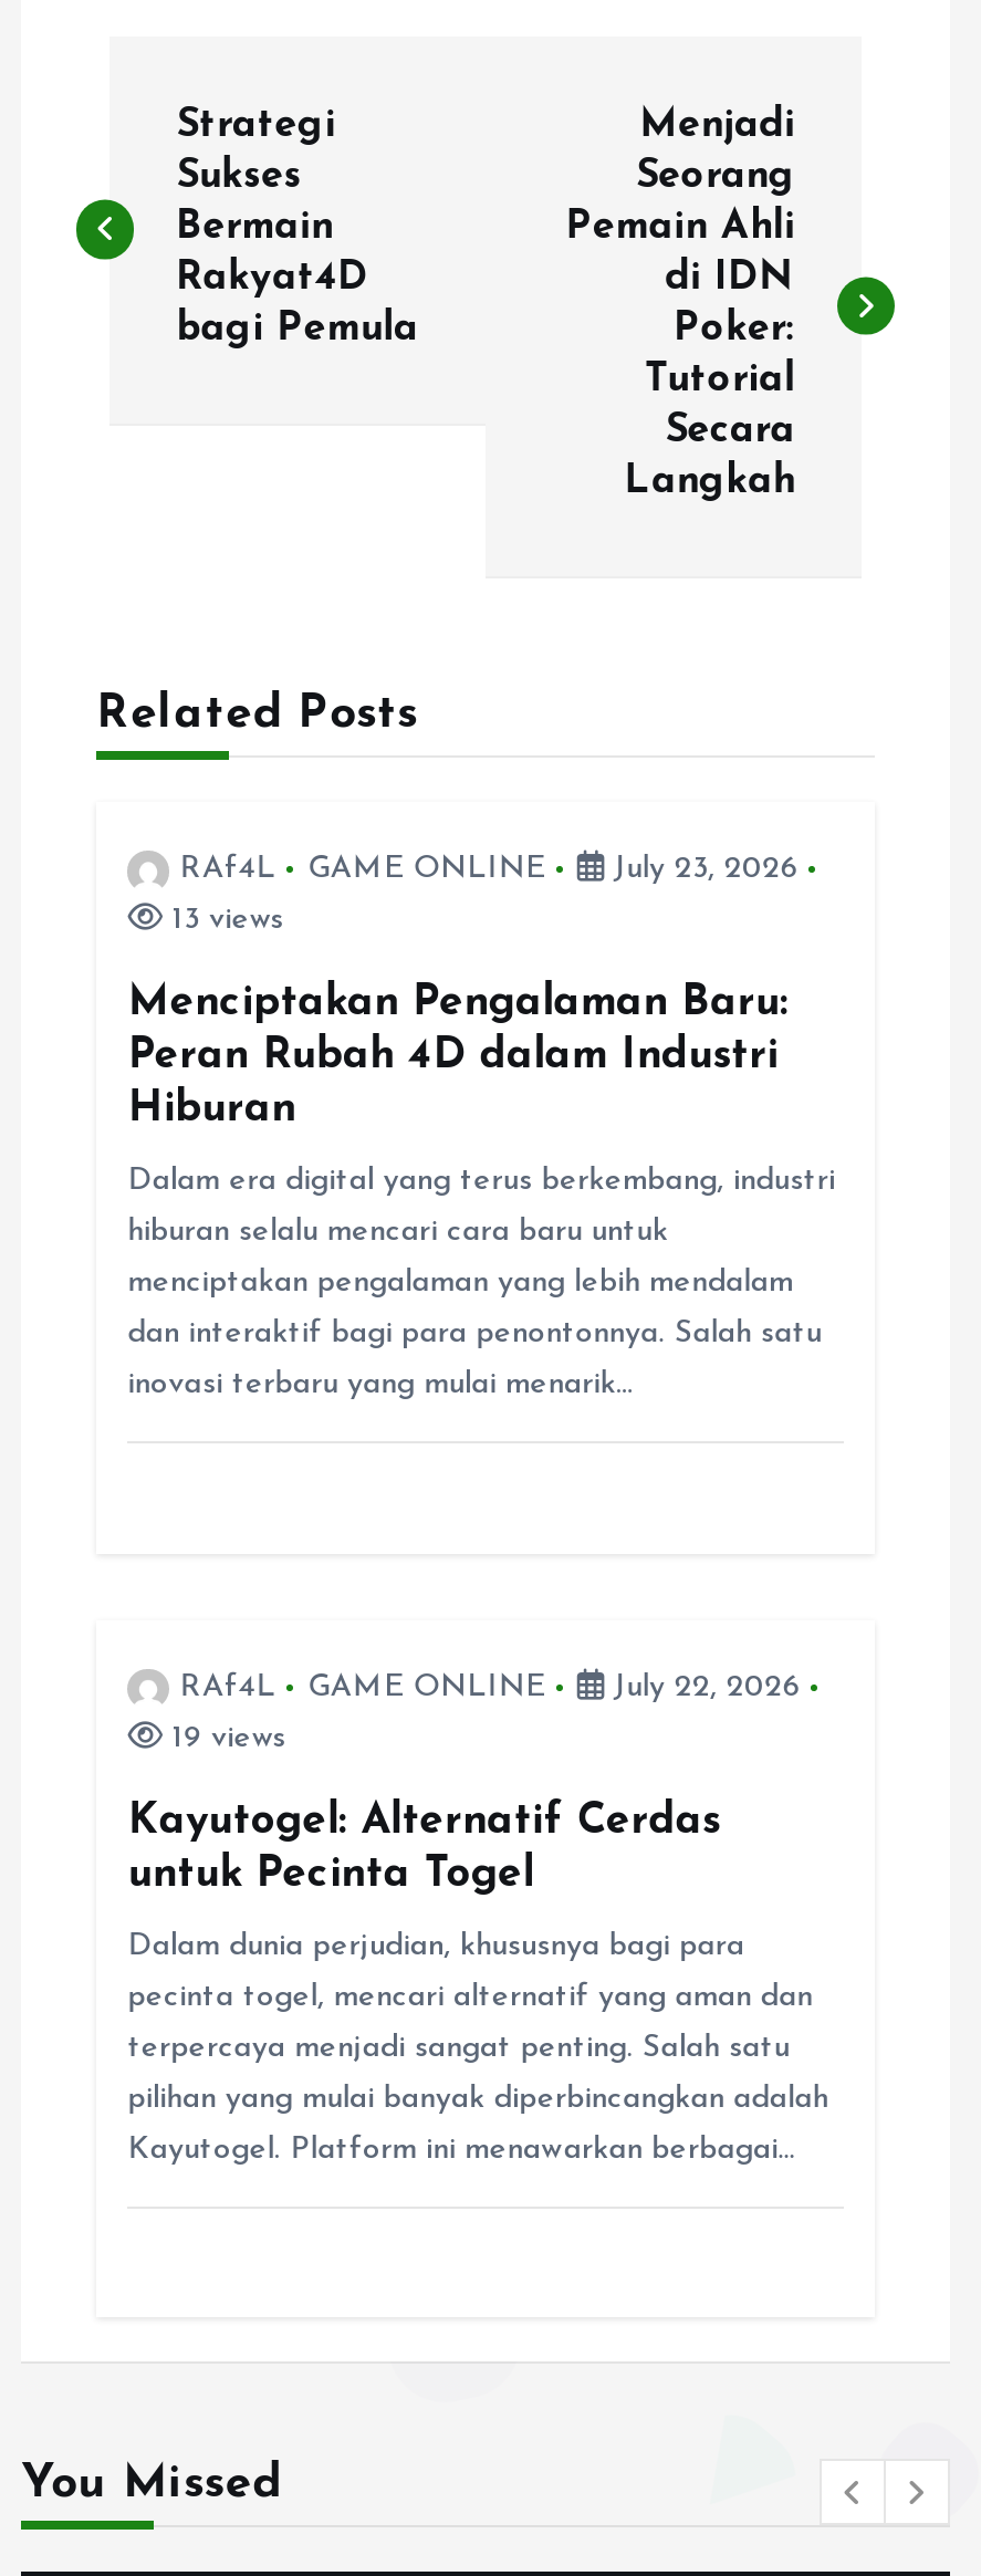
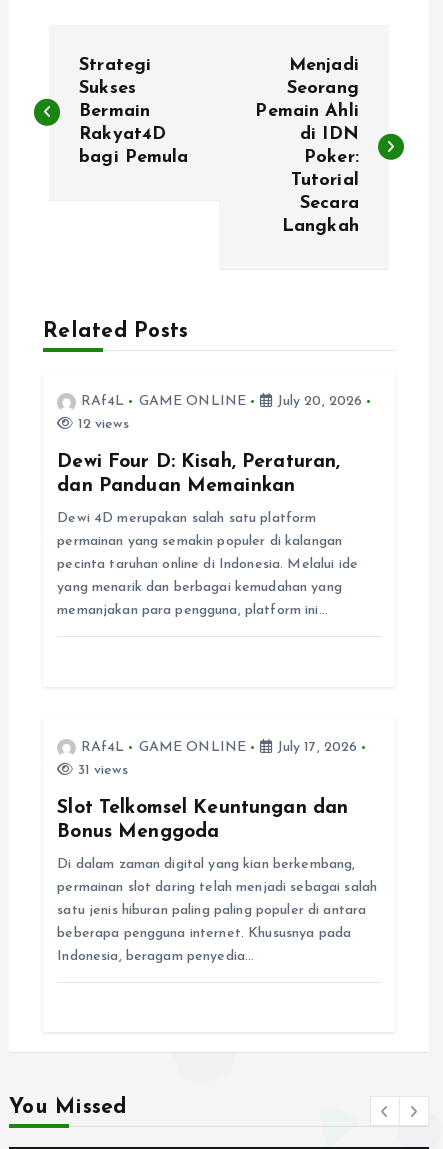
- RAf4L GAME ONLINE July 23, 2026
+ RAf4L GAME ONLINE July 20, 2026

- g 13 views
+ g 12 views

- Menciptakan Pengalaman Baru:
- Peran Rubah 4D dalam Industri
- Hiburan
+ Dewi Four D: Kisah, Peraturan,
+ dan Panduan Memainkan

- Dalam era digital yang terus berkembang, industri
+ Dewi 4D merupakan salah satu platform

- hiburan selalu mencari cara baru untuk
+ permainan yang semakin populer di kalangan

- menciptakan pengalaman yang lebih mendalam
+ pecinta taruhan online di Indonesia. Melalui ide

- dan interaktif bagi para penontonnya. Salah satu
+ yang menarik dan berbagai kemudahan yang

- inovasi terbaru yang mulai menarik…
+ memanjakan para pengguna, platform ini…

- RAf4L GAME ONLINE July 22, 2026
+ RAf4L GAME ONLINE July 17, 2026

- 19 views
+ 31 views

- Kayutogel: Alternatif Cerdas
- untuk Pecinta Togel
+ Slot Telkomsel Keuntungan dan
+ Bonus Menggoda

- Dalam dunia perjudian, khususnya bagi para
+ Di dalam zaman digital yang kian berkembang,

- pecinta togel, mencari alternatif yang aman dan
+ permainan slot daring telah menjadi sebagai salah

- terpercaya menjadi sangat penting. Salah satu
+ satu jenis hiburan paling paling populer di antara

- pilihan yang mulai banyak diperbincangkan adalah
+ beberapa pengguna internet. Khususnya pada

- Kayutogel. Platform ini menawarkan berbagai…
+ Indonesia, beragam penyedia…
